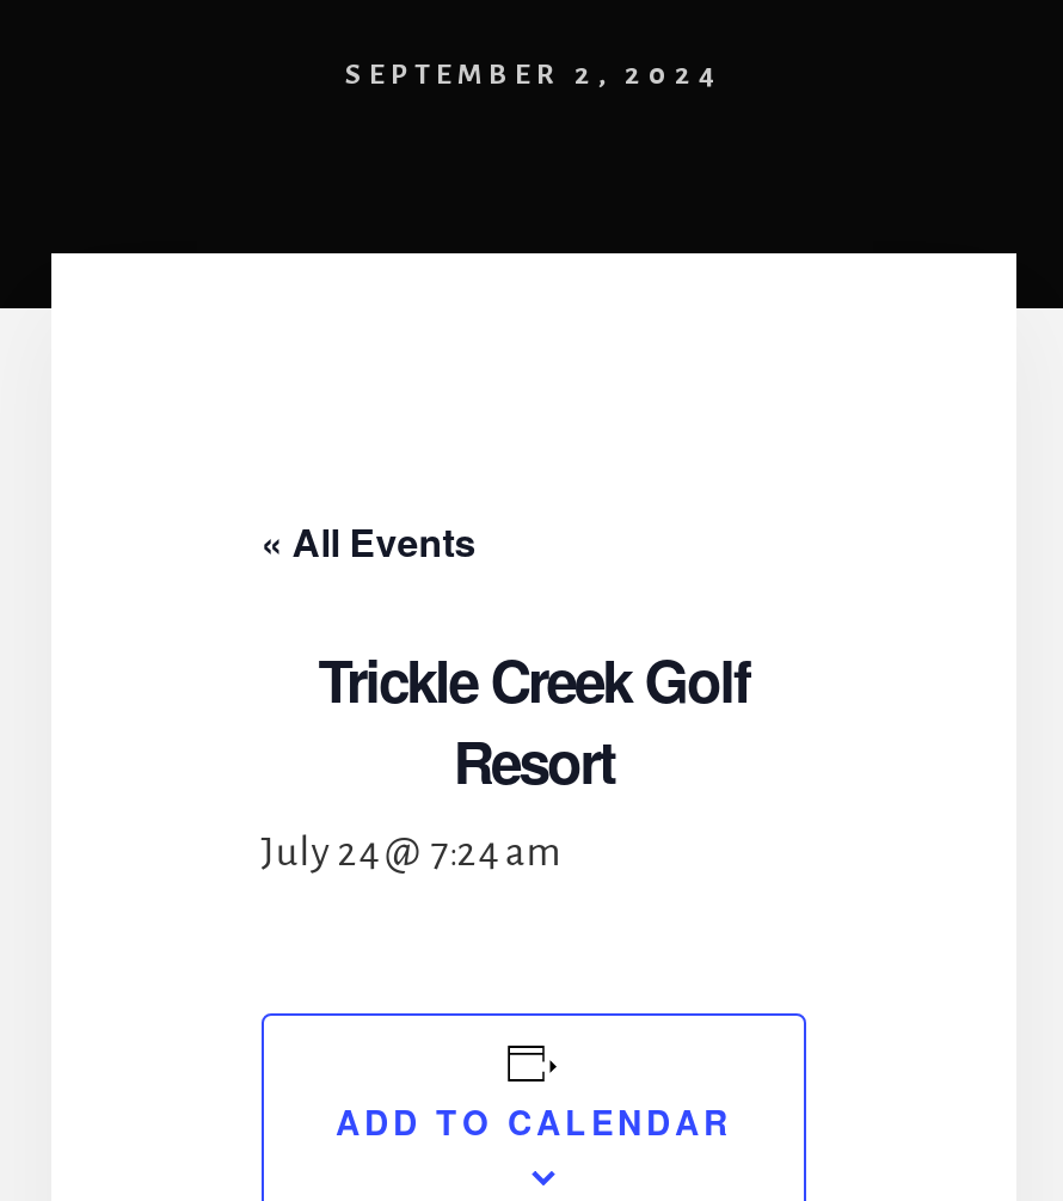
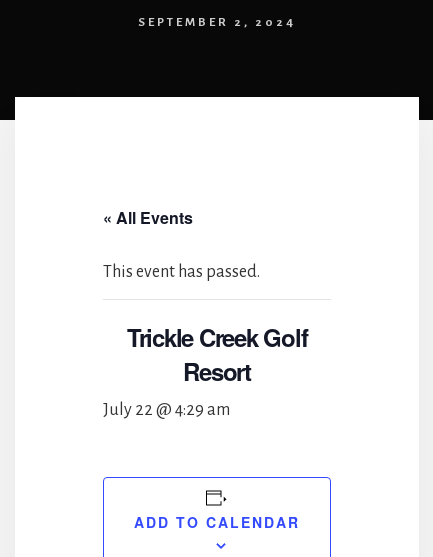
+ This event has passed.

- July 24 @ 7:24 am
+ July 22 @ 4:29 am
